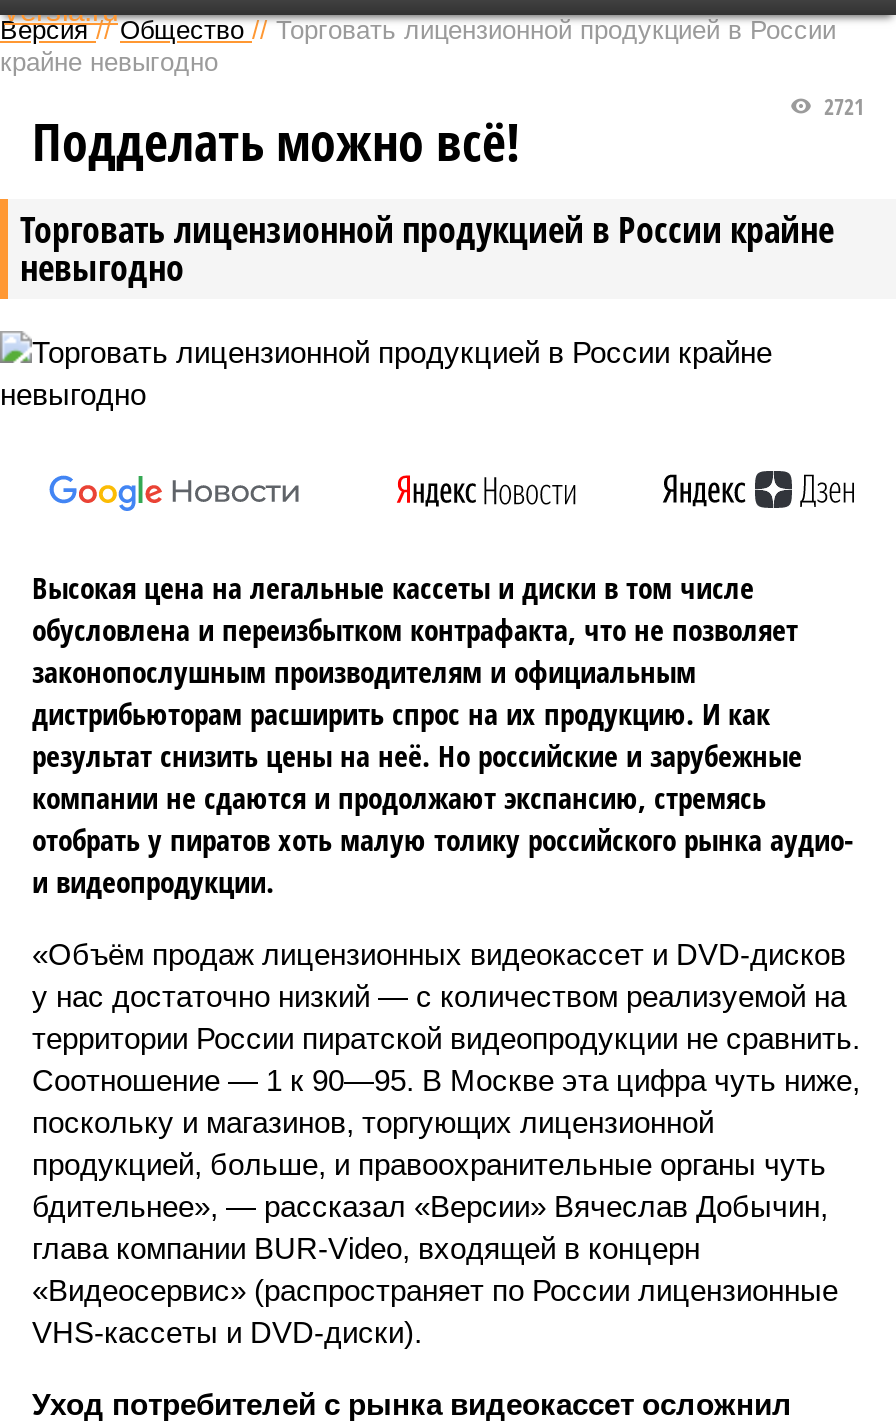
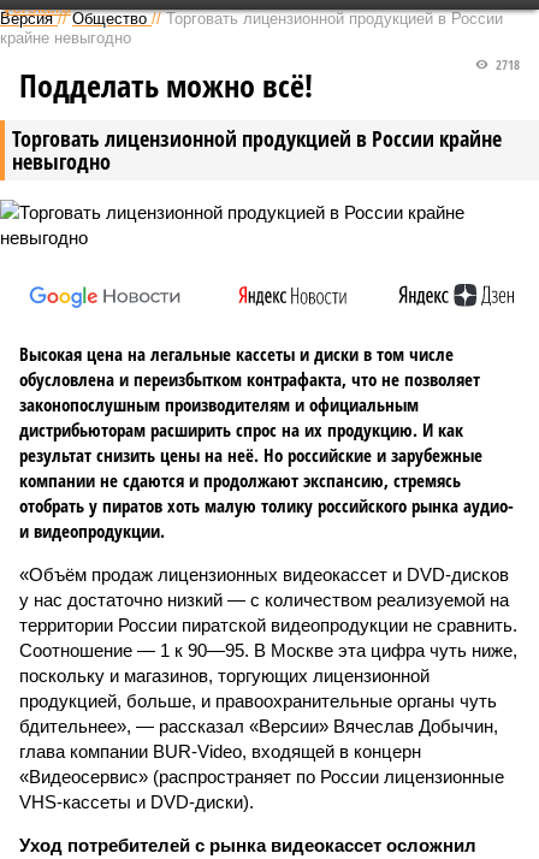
- 2721
+ 2718
